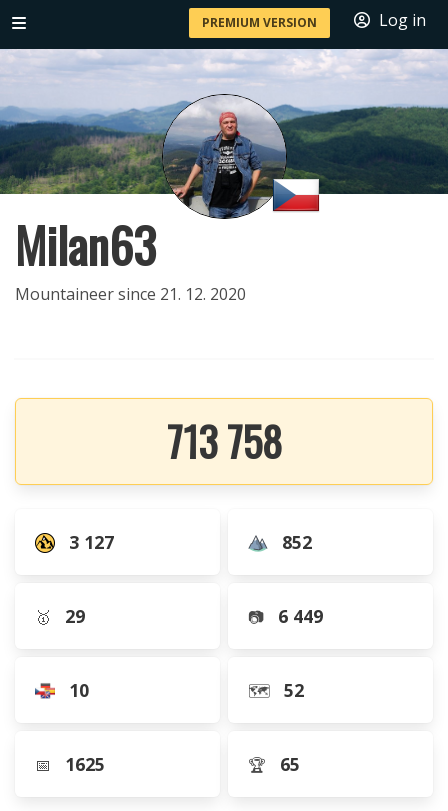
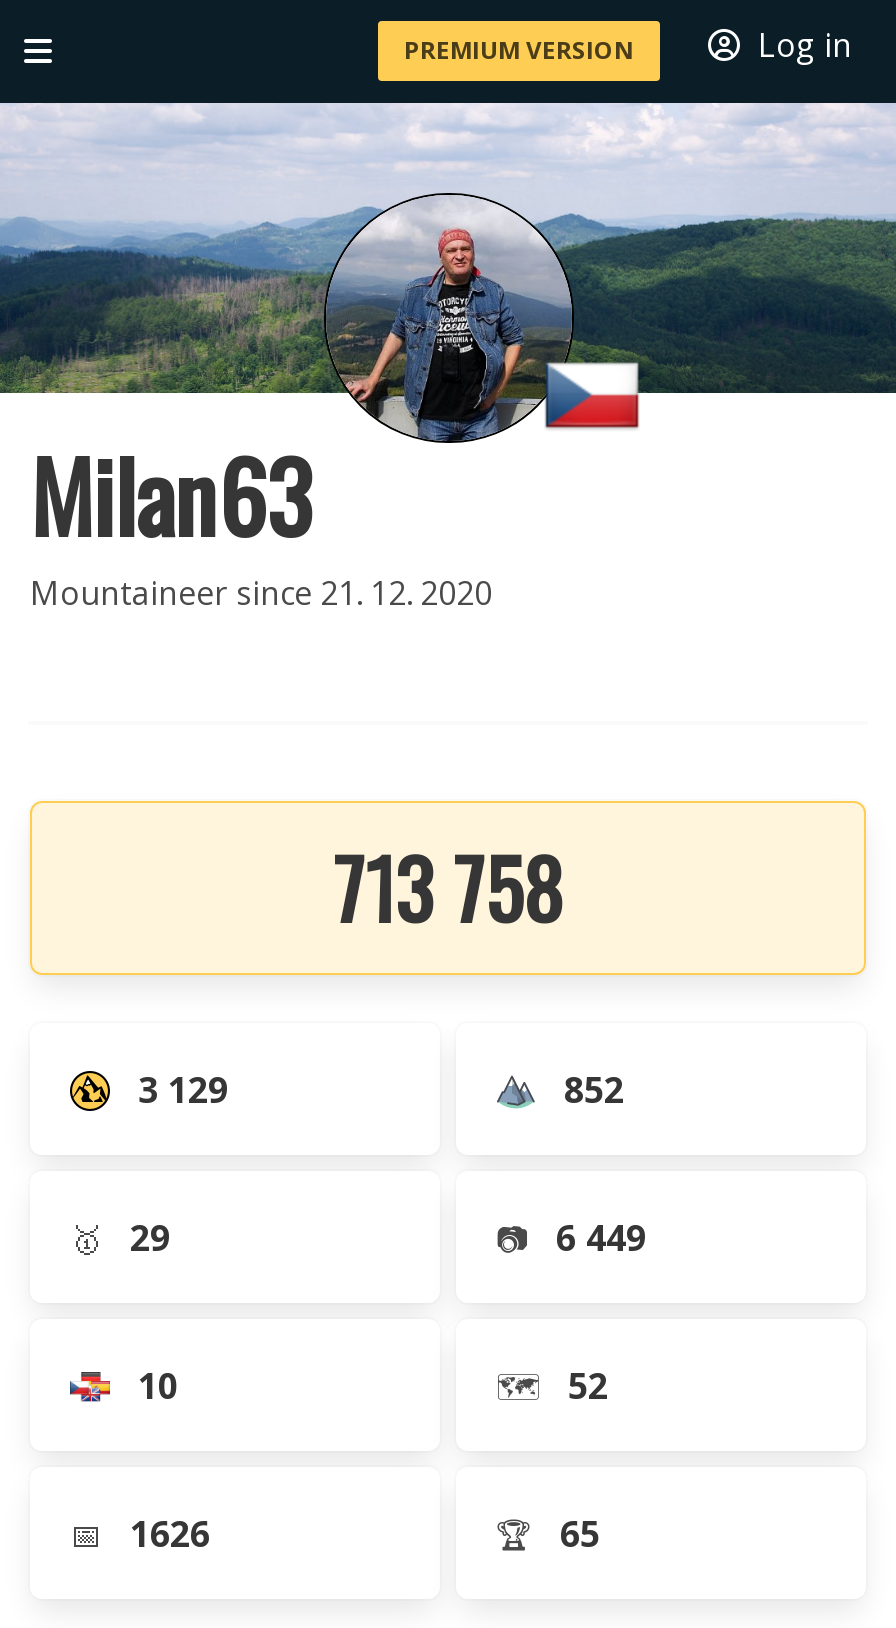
- 3 127
+ 3 129

- 1625
+ 1626
